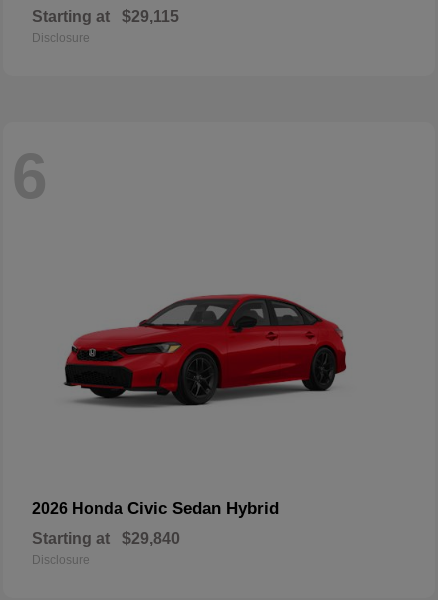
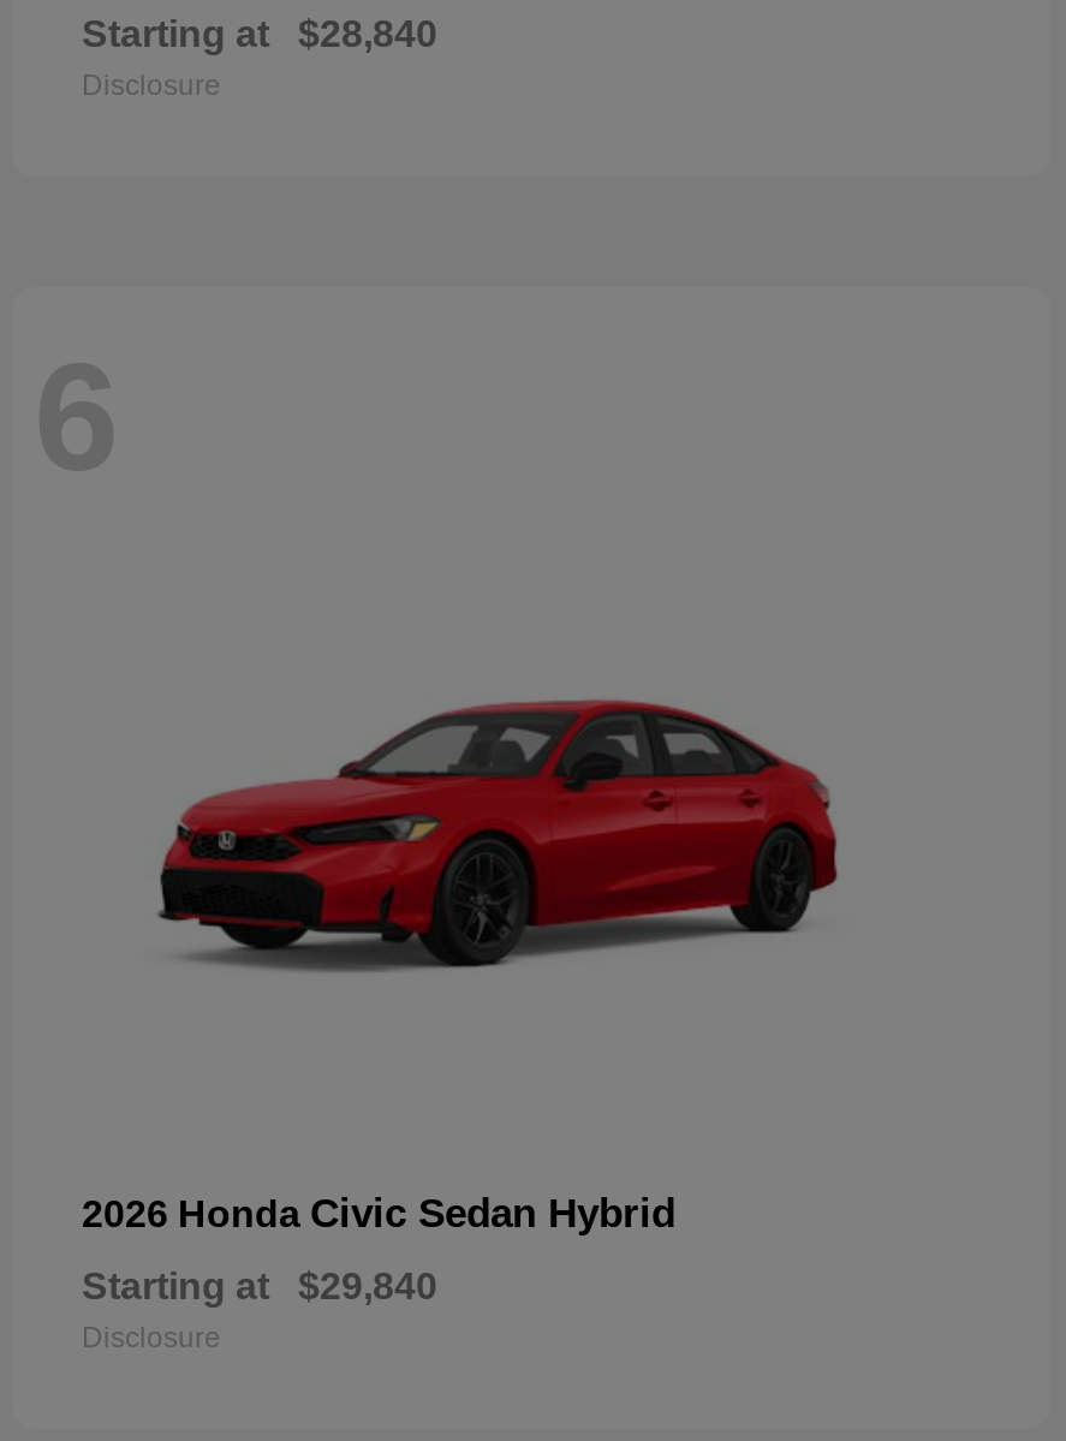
- Starting at $29,115
+ Starting at $28,840
